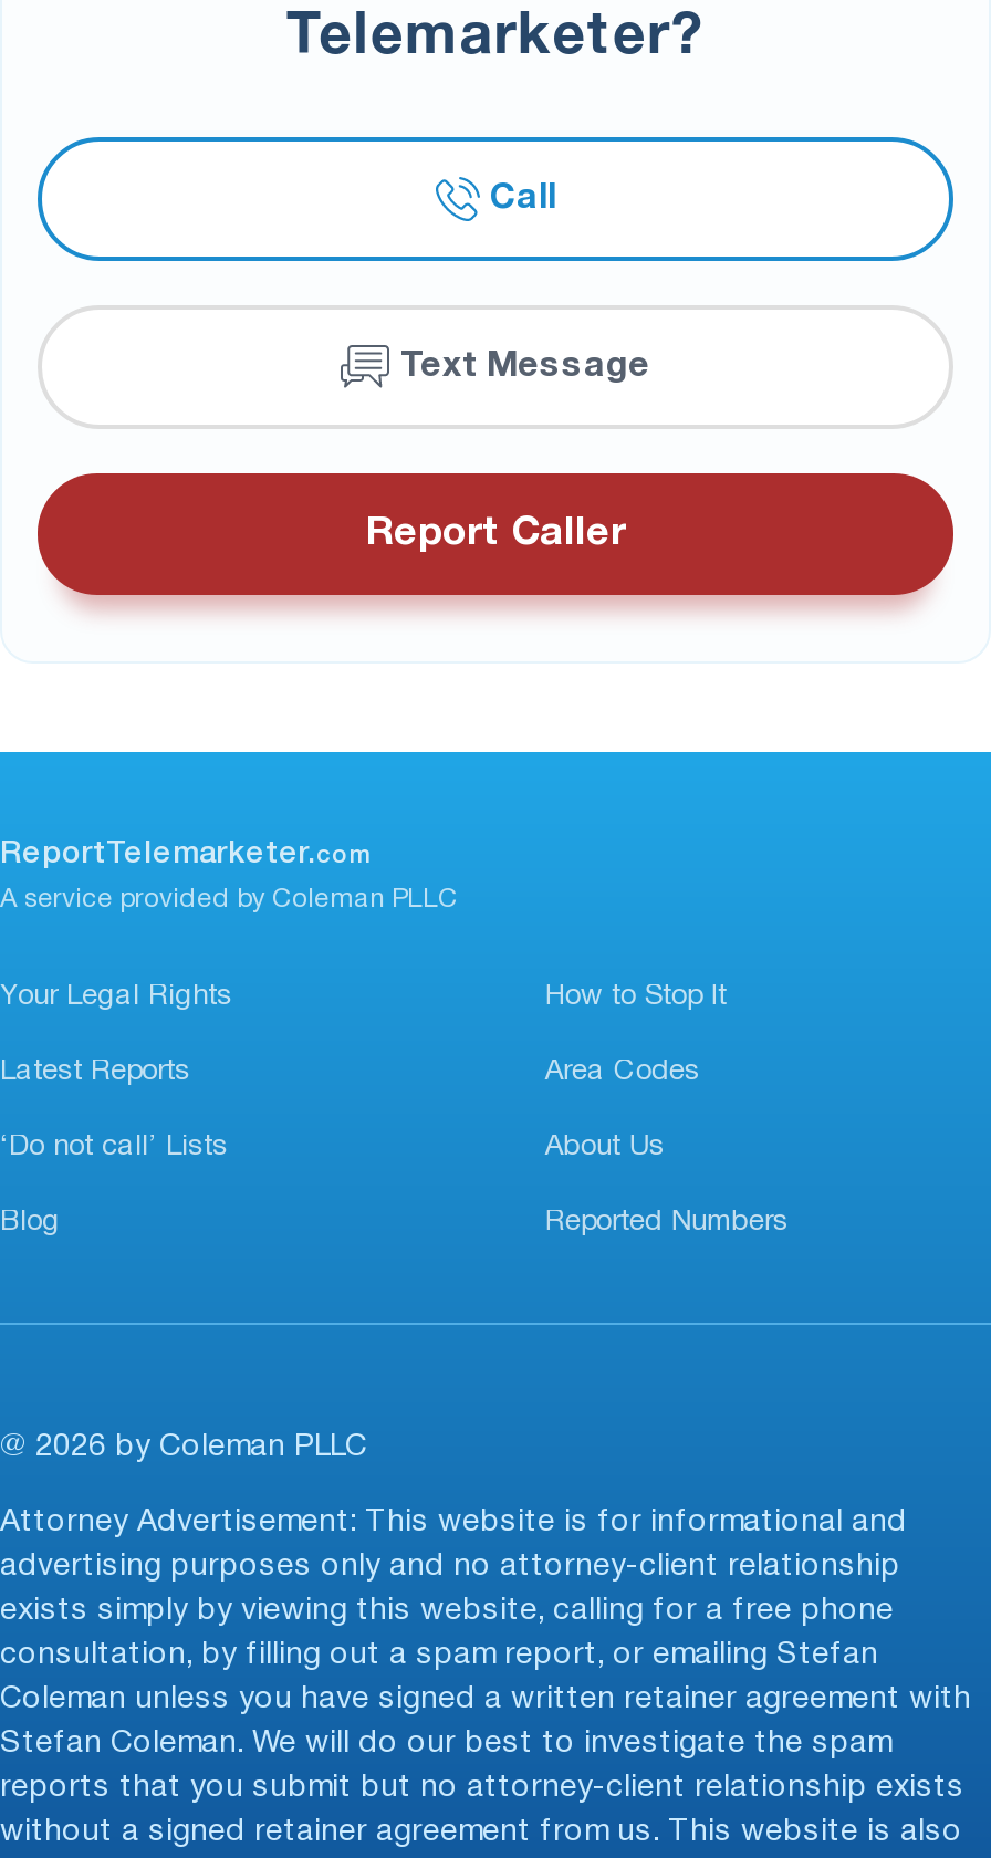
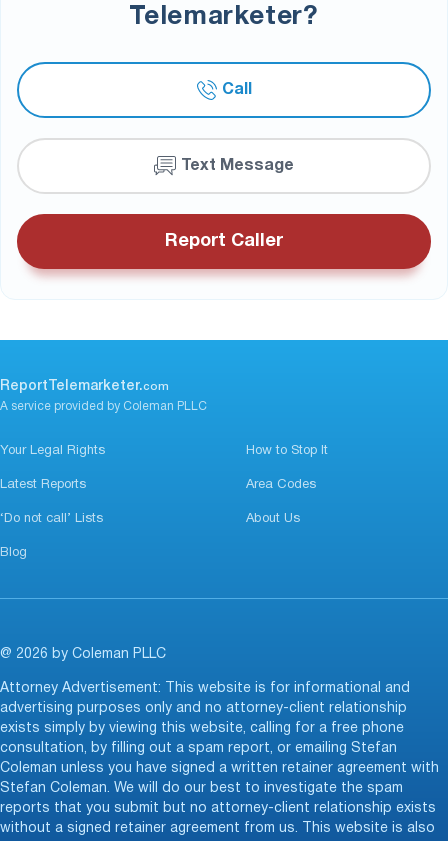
- Reported Numbers
